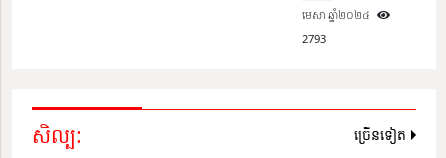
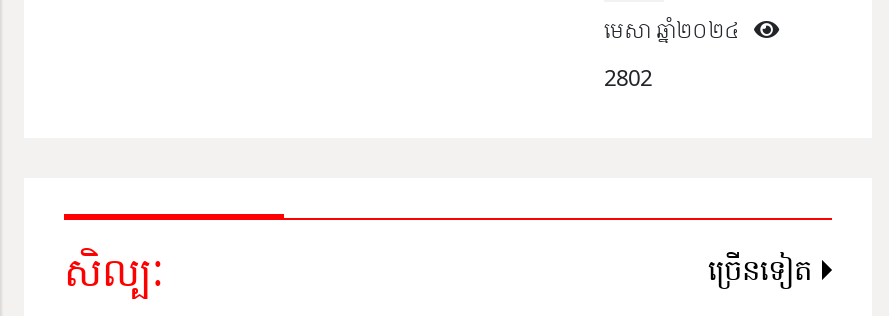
- 2793
+ 2802
